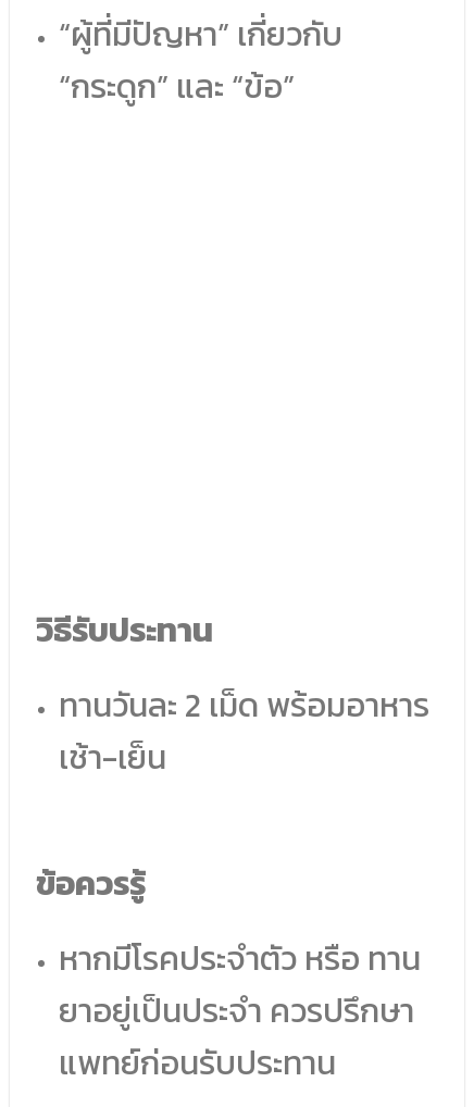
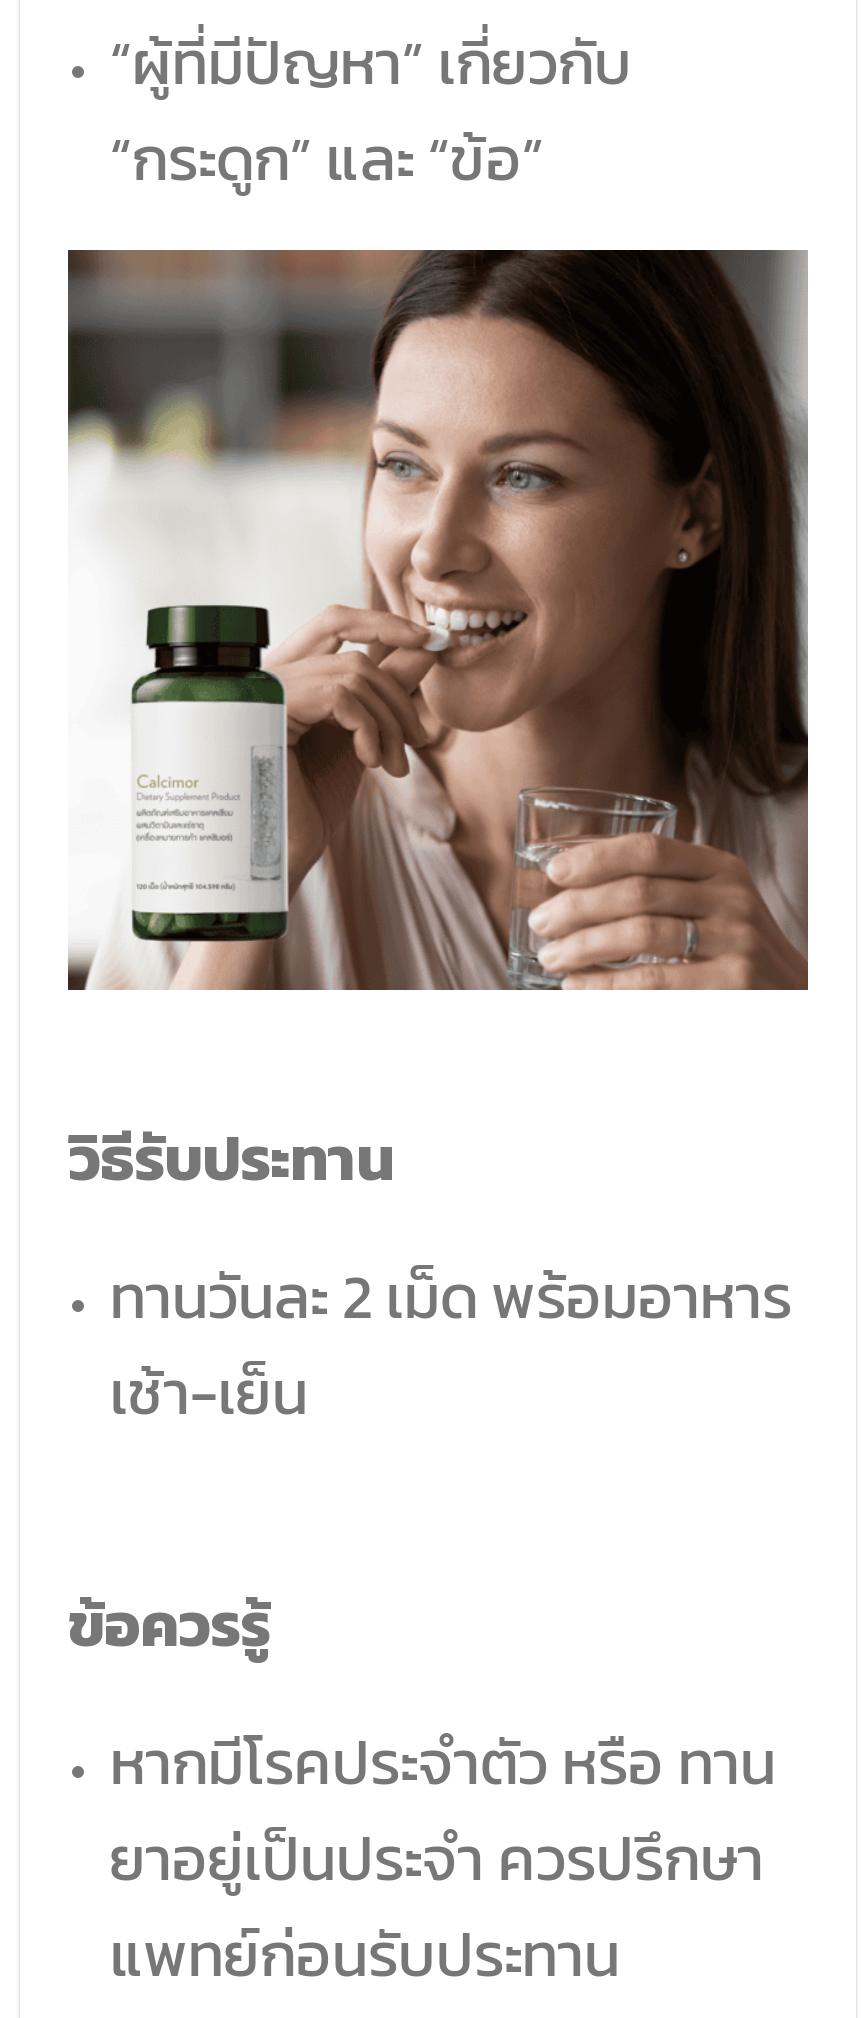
+ [image]
